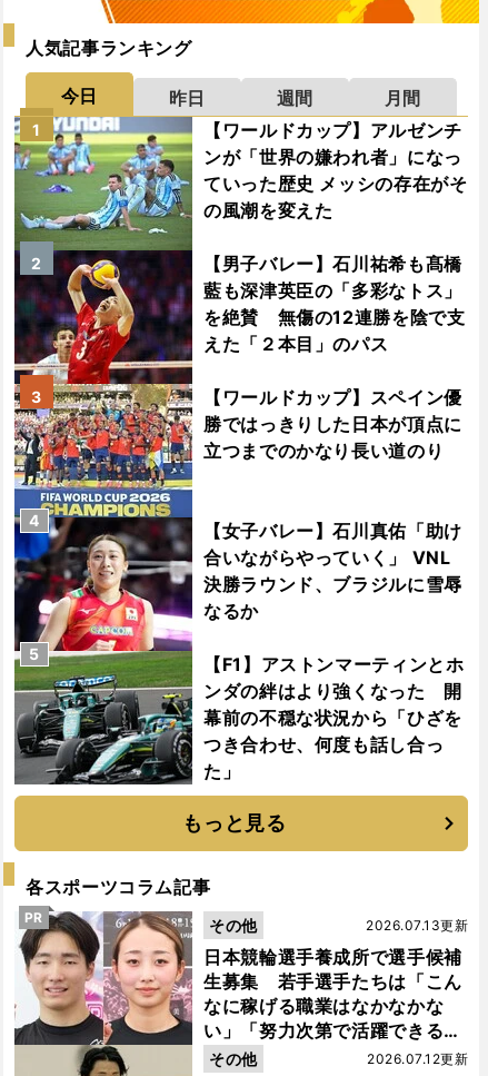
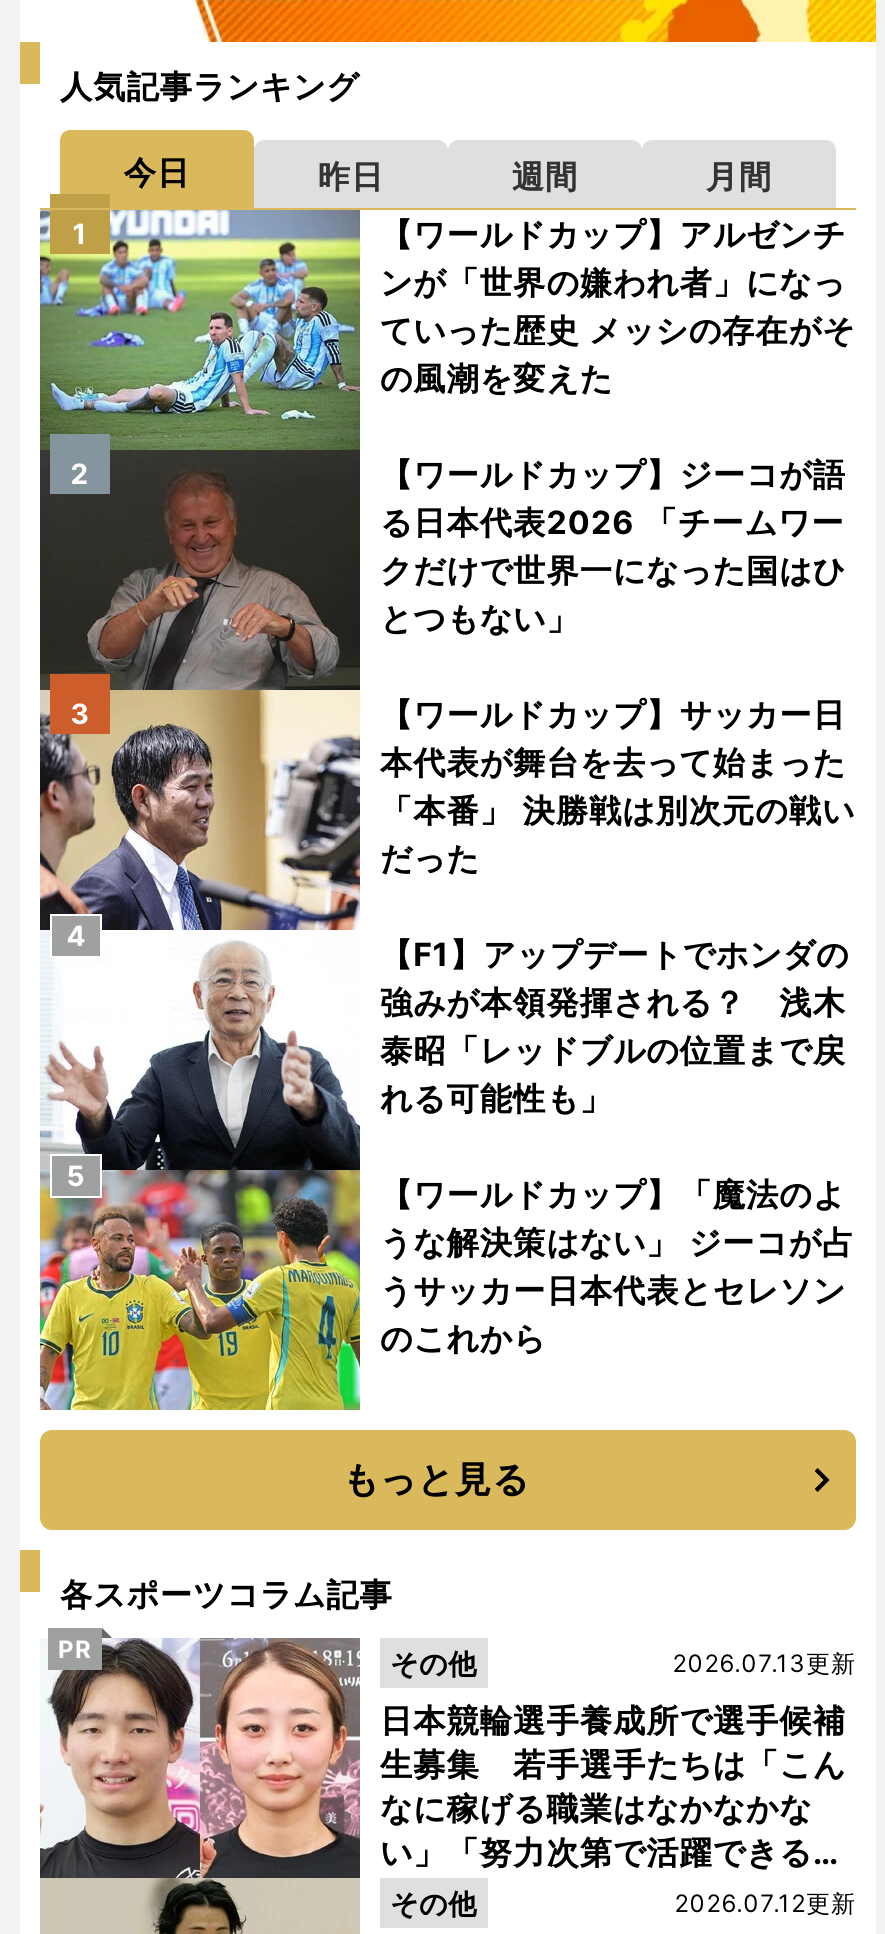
- [image]
- 【男子バレー】石川祐希も髙橋
- 藍も深津英臣の「多彩なトス」
- を絶賛 無傷の12連勝を陰で支
- えた「２本目」のパス
+ [image]
+ 【ワールドカップ】ジーコが語
+ る日本代表2026 「チームワー
+ クだけで世界一になった国はひ
+ とつもない」

- 【ワールドカップ】スペイン優
- 勝ではっきりした日本が頂点に
- 立つまでのかなり長い道のり
+ 【ワールドカップ】サッカー日
+ 本代表が舞台を去って始まった
+ 「本番」 決勝戦は別次元の戦い
+ だった

- 【女子バレー】石川真佑「助け
- 合いながらやっていく」 VNL
- 決勝ラウンド、ブラジルに雪辱
- なるか
+ 【F1】アップデートでホンダの
+ 強みが本領発揮される？ 浅木
+ 泰昭「レッドブルの位置まで戻
+ れる可能性も」

- 【F1】アストンマーティンとホ
- ンダの絆はより強くなった 開
- 幕前の不穏な状況から「ひざを
- つき合わせ、何度も話し合っ
- た」
+ 【ワールドカップ】「魔法のよ
+ うな解決策はない」 ジーコが占
+ うサッカー日本代表とセレソン
+ のこれから
